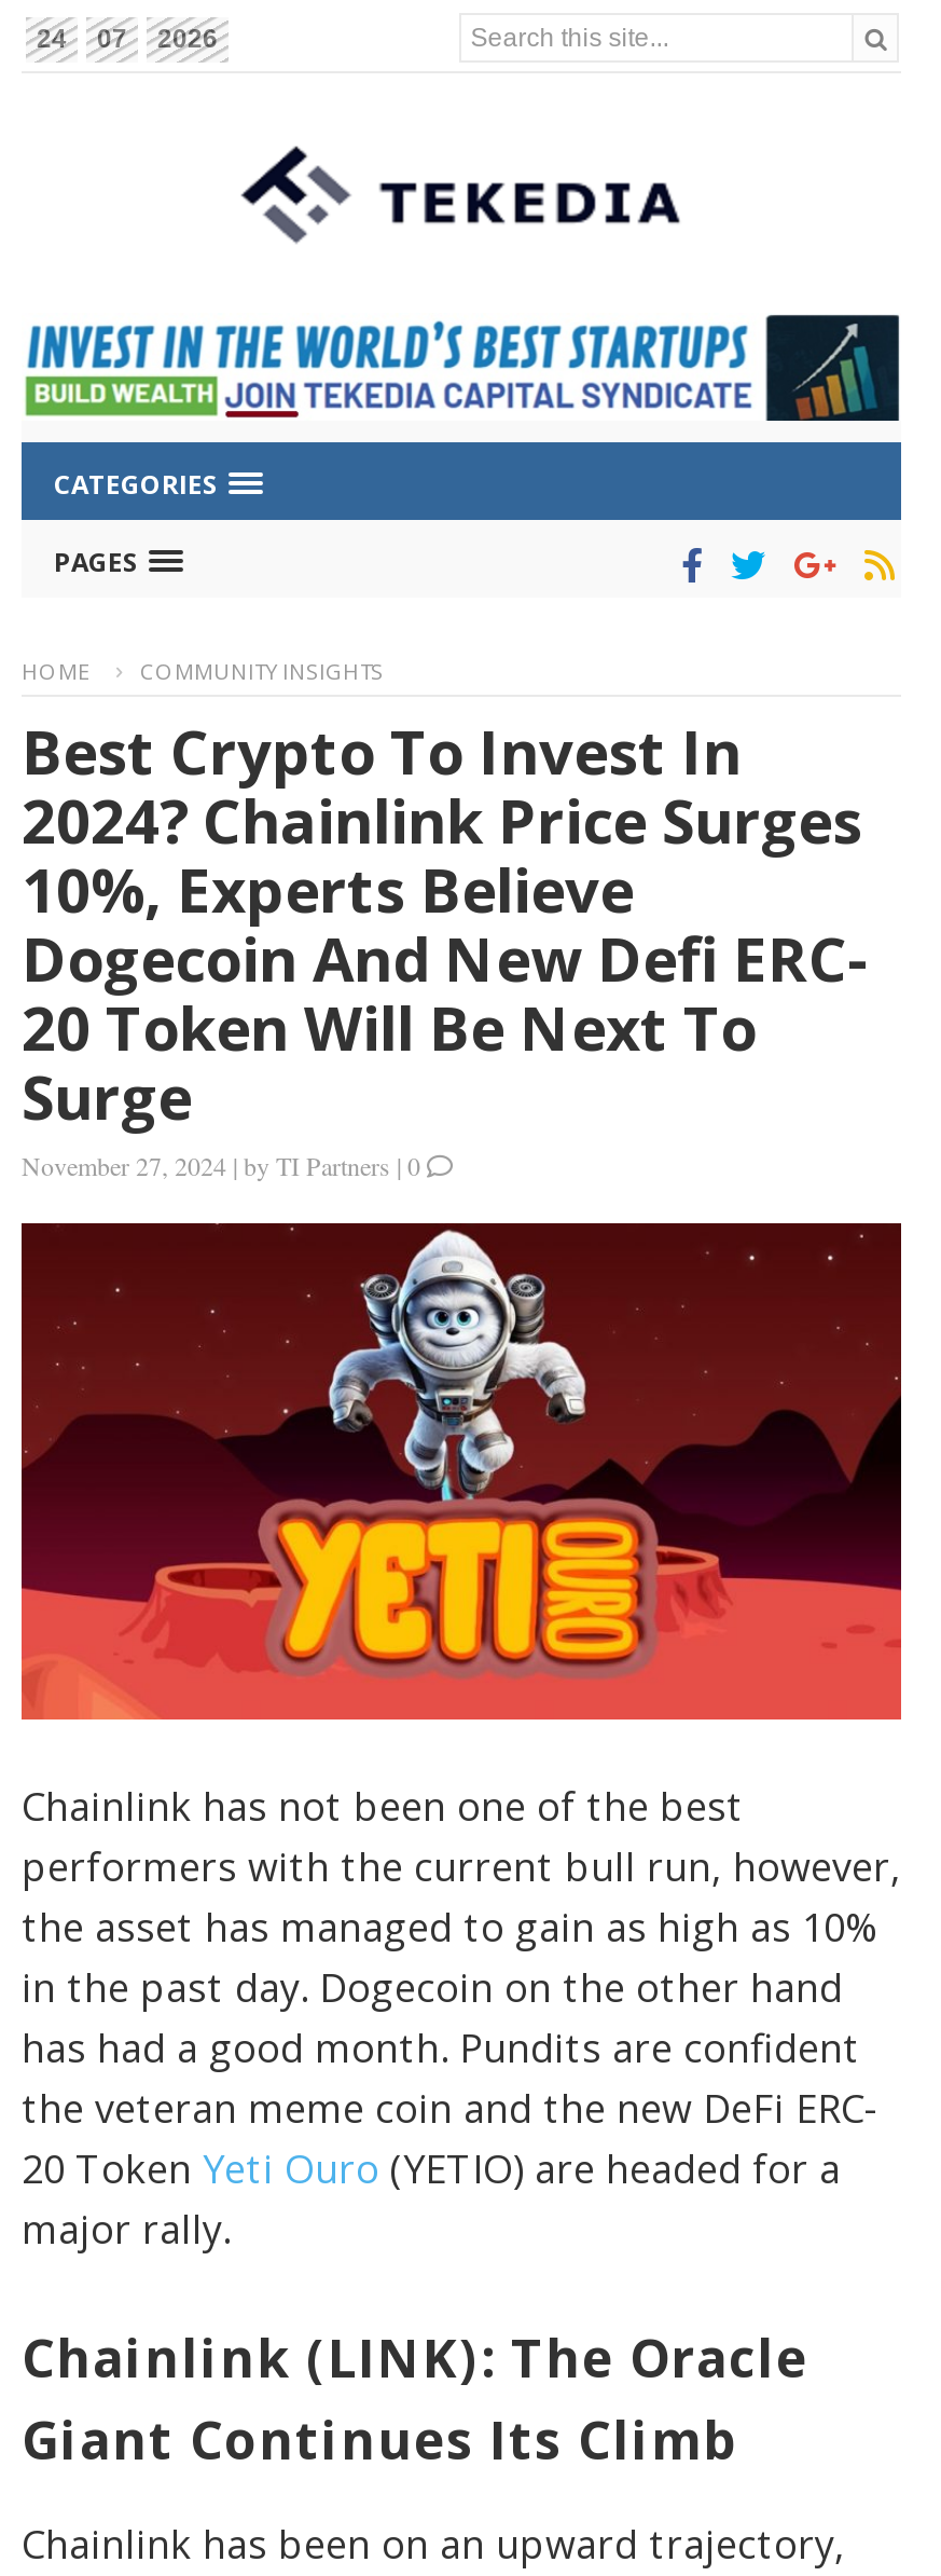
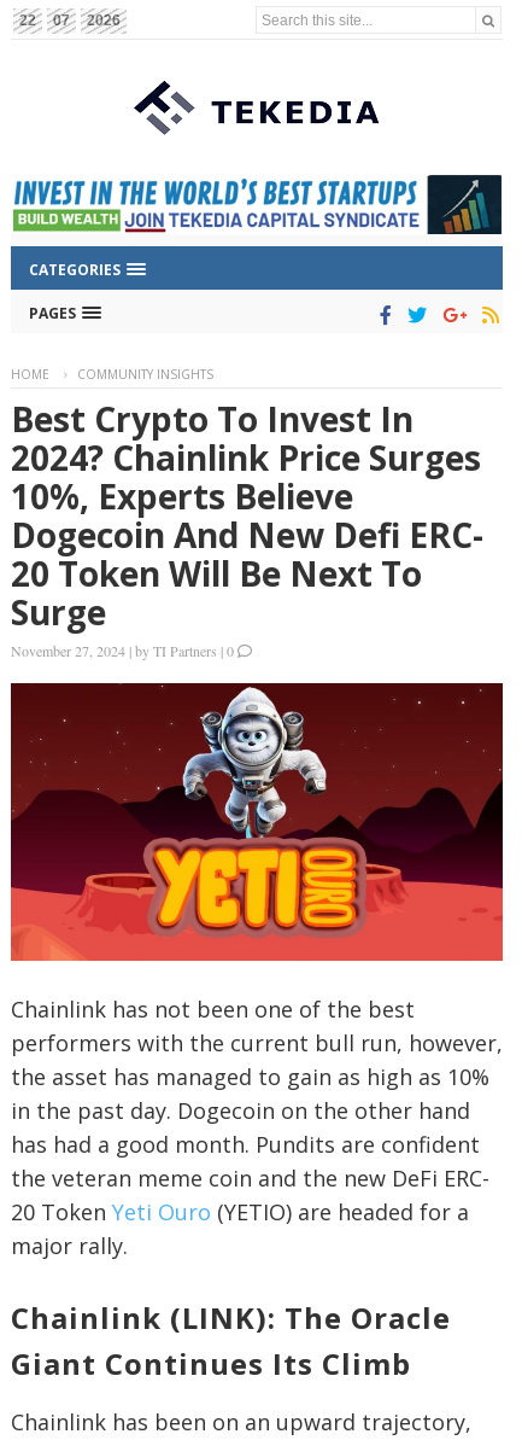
- 24 07 2026
+ 22 07 2026
